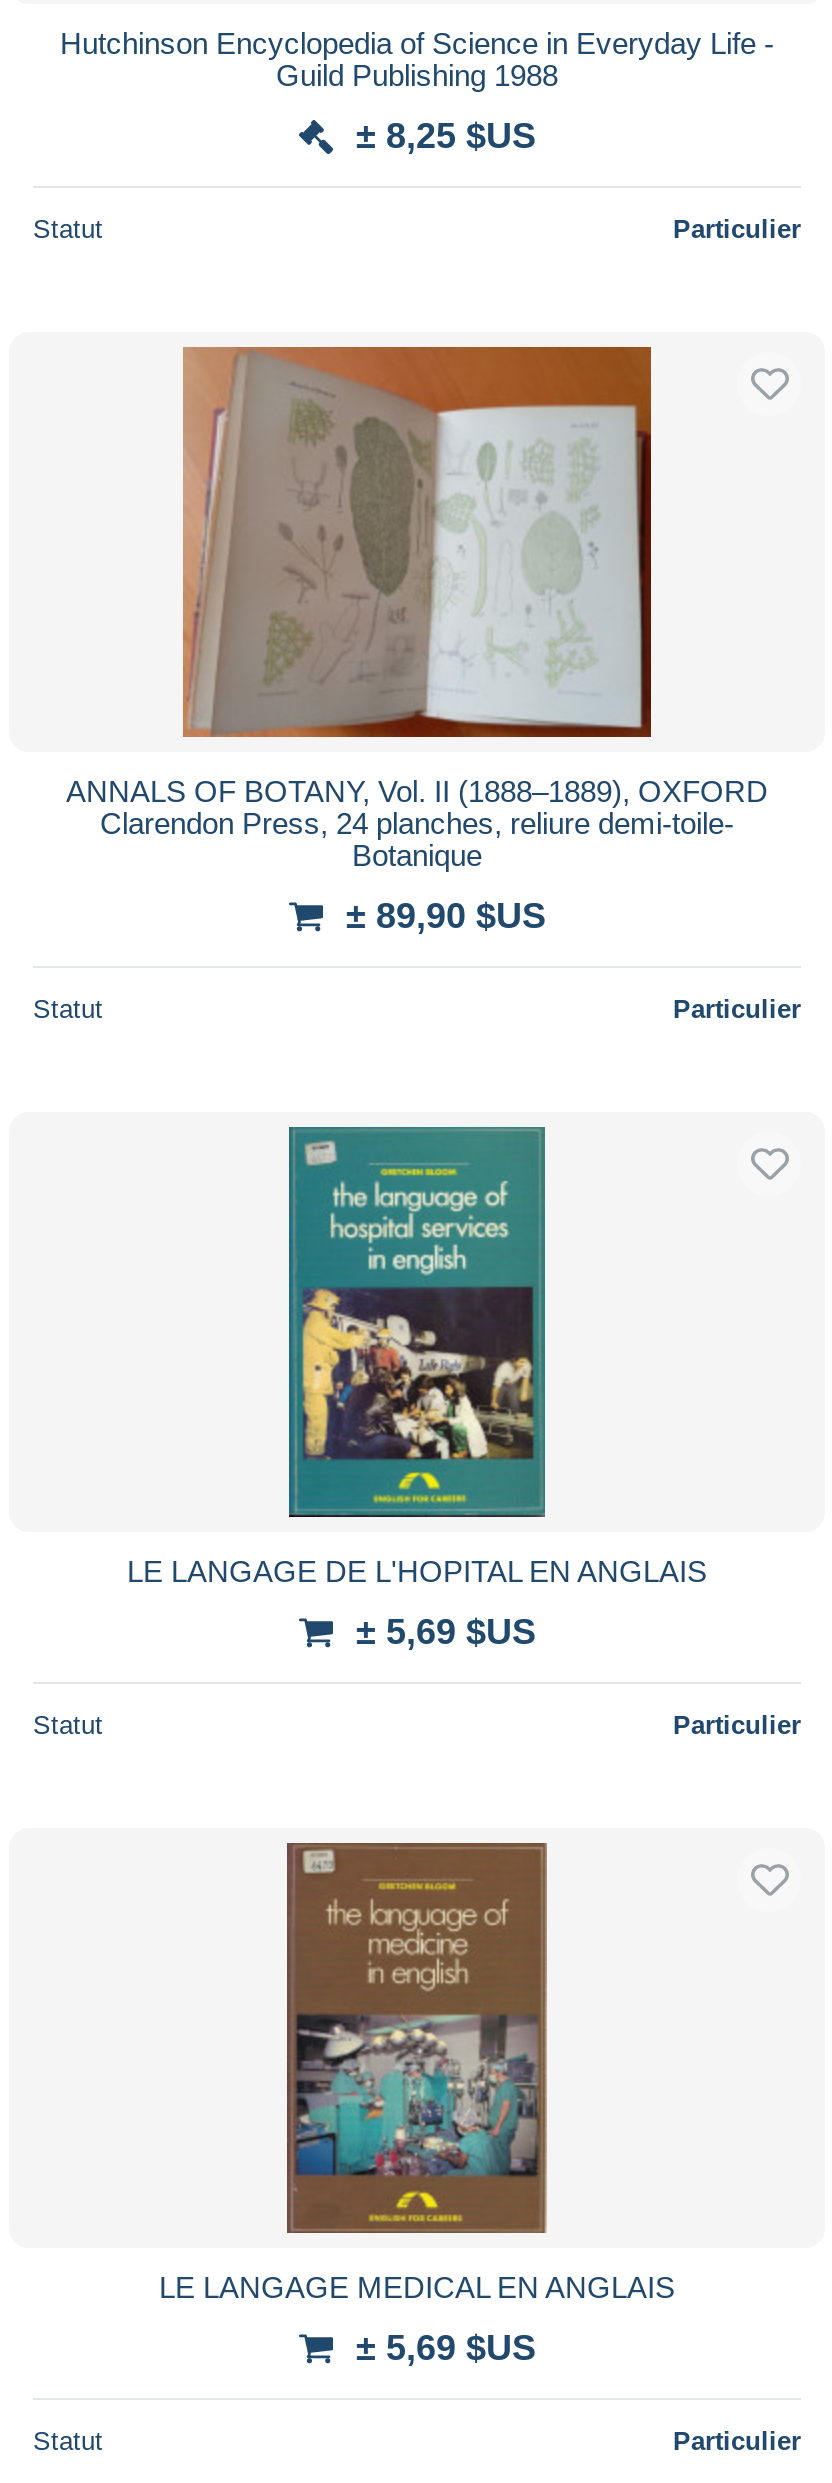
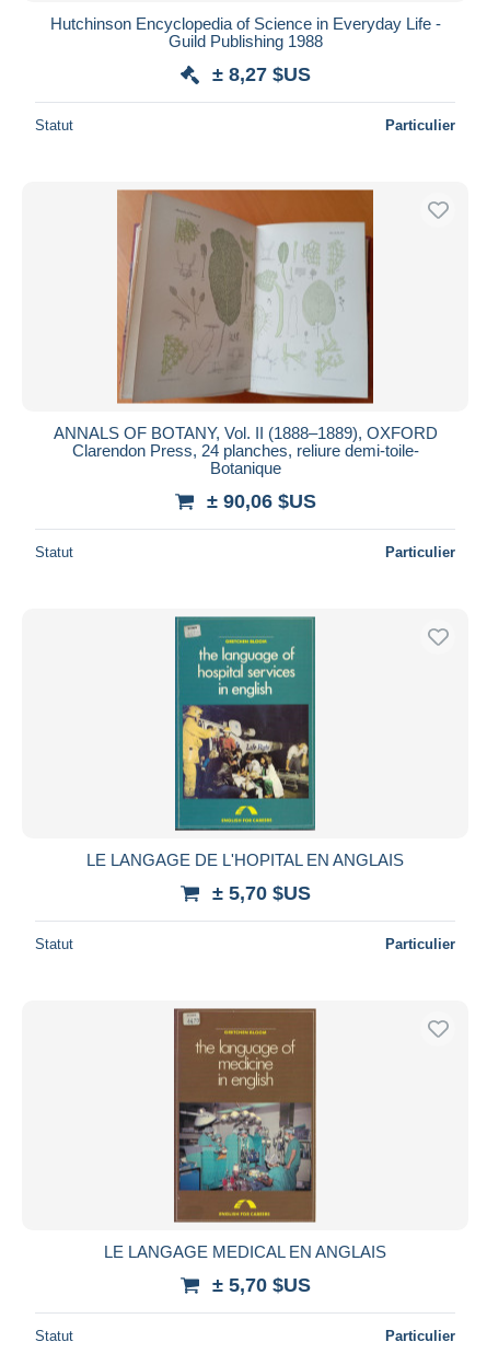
- ± 8,25 $US
+ ± 8,27 $US

- ± 89,90 $US
+ ± 90,06 $US

- ± 5,69 $US
+ ± 5,70 $US

- ± 5,69 $US
+ ± 5,70 $US
